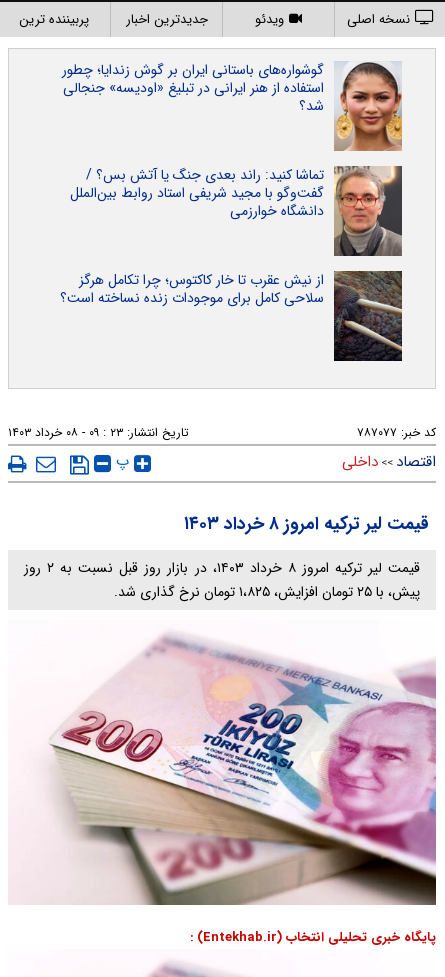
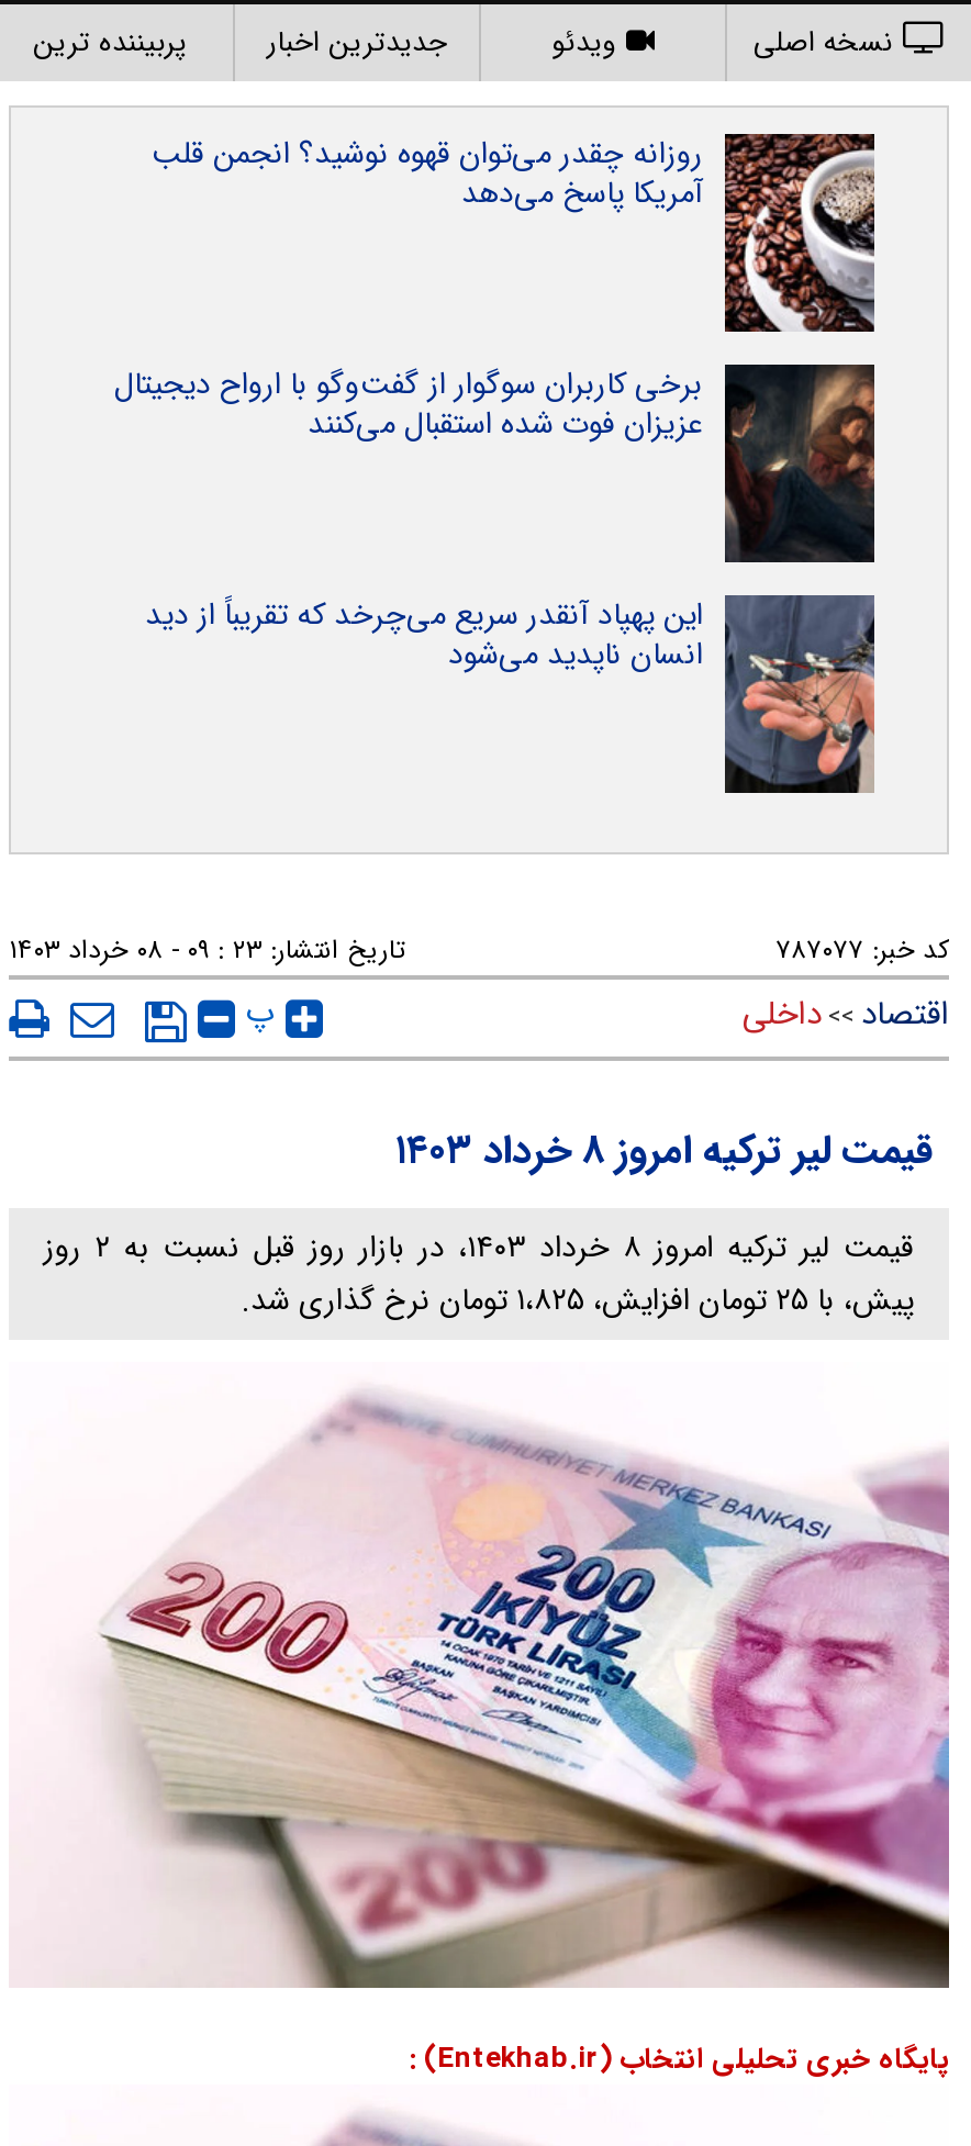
- [image]
- گوشواره‌های باستانی ایران بر گوش زندایا؛ چطور
- استفاده از هنر ایرانی در تبلیغ «اودیسه» جنجالی
- شد؟
+ [image]
+ روزانه چقدر می‌توان قهوه نوشید؟ انجمن قلب
+ آمریکا پاسخ می‌دهد

- [image]
- تماشا کنید: راند بعدی جنگ یا آتش بس؟ /
- گفت‌و‌گو با مجید شریفی استاد روابط بین‌الملل
- دانشگاه خوارزمی
+ [image]
+ برخی کاربران سوگوار از گفت‌وگو با ارواح دیجیتال
+ عزیزان فوت شده استقبال می‌کنند

- [image]
- از نیش عقرب تا خار کاکتوس؛ چرا تکامل هرگز
- سلاحی کامل برای موجودات زنده نساخته است؟
+ [image]
+ این پهپاد آنقدر سریع می‌چرخد که تقریباً از دید
+ انسان ناپدید می‌شود
